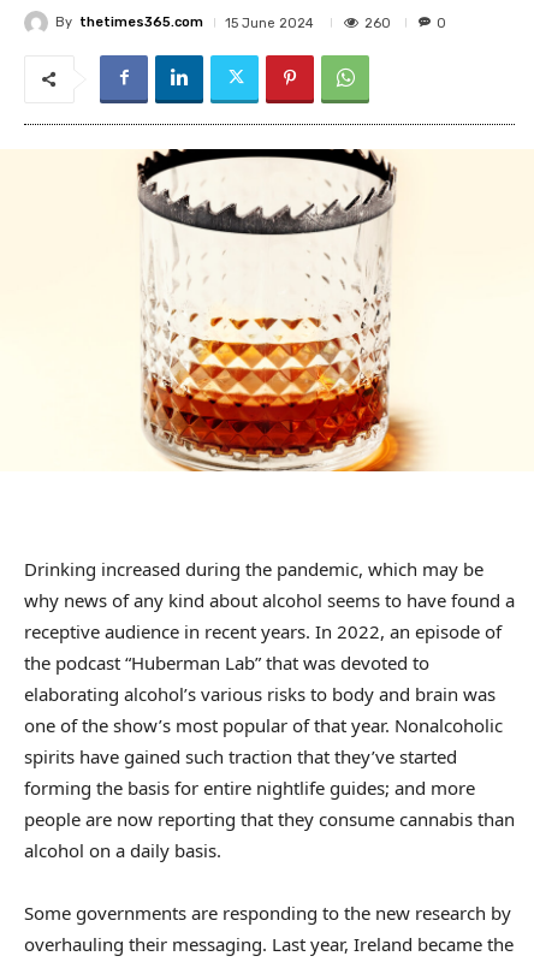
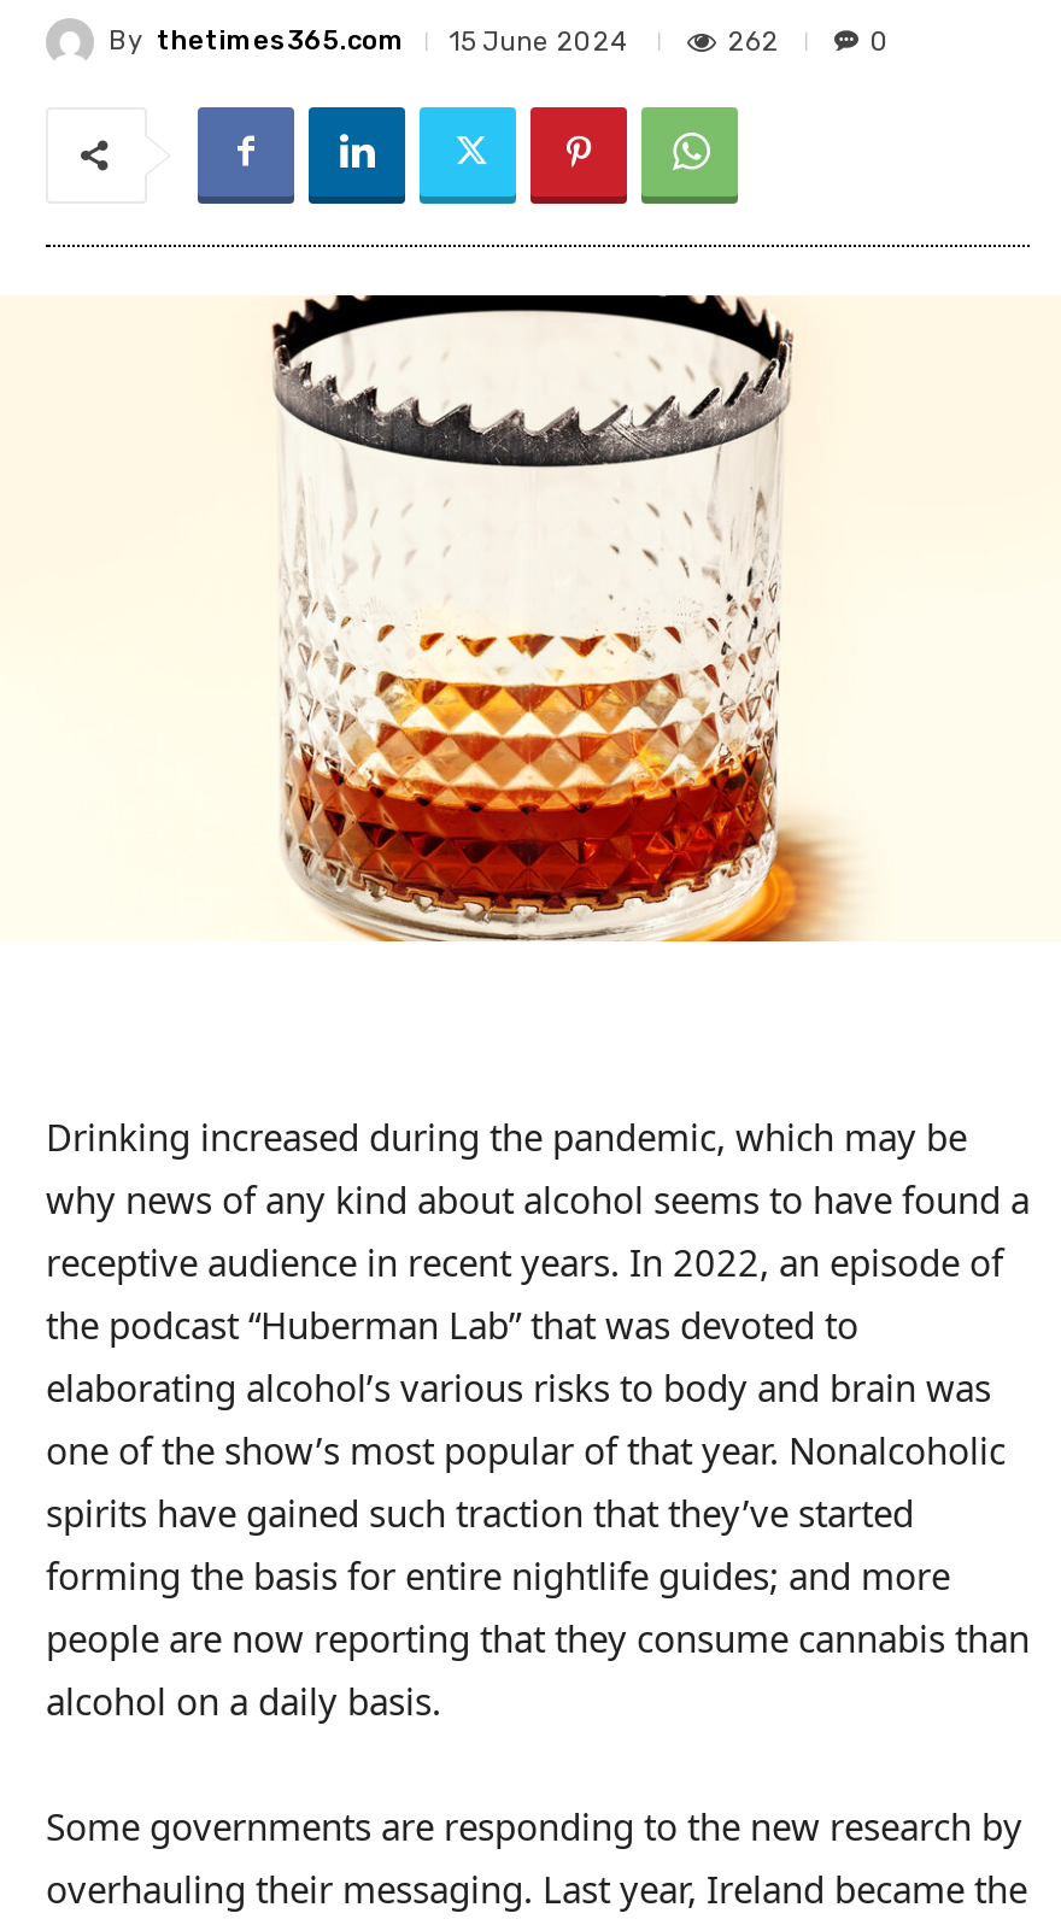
- 260
+ 262
